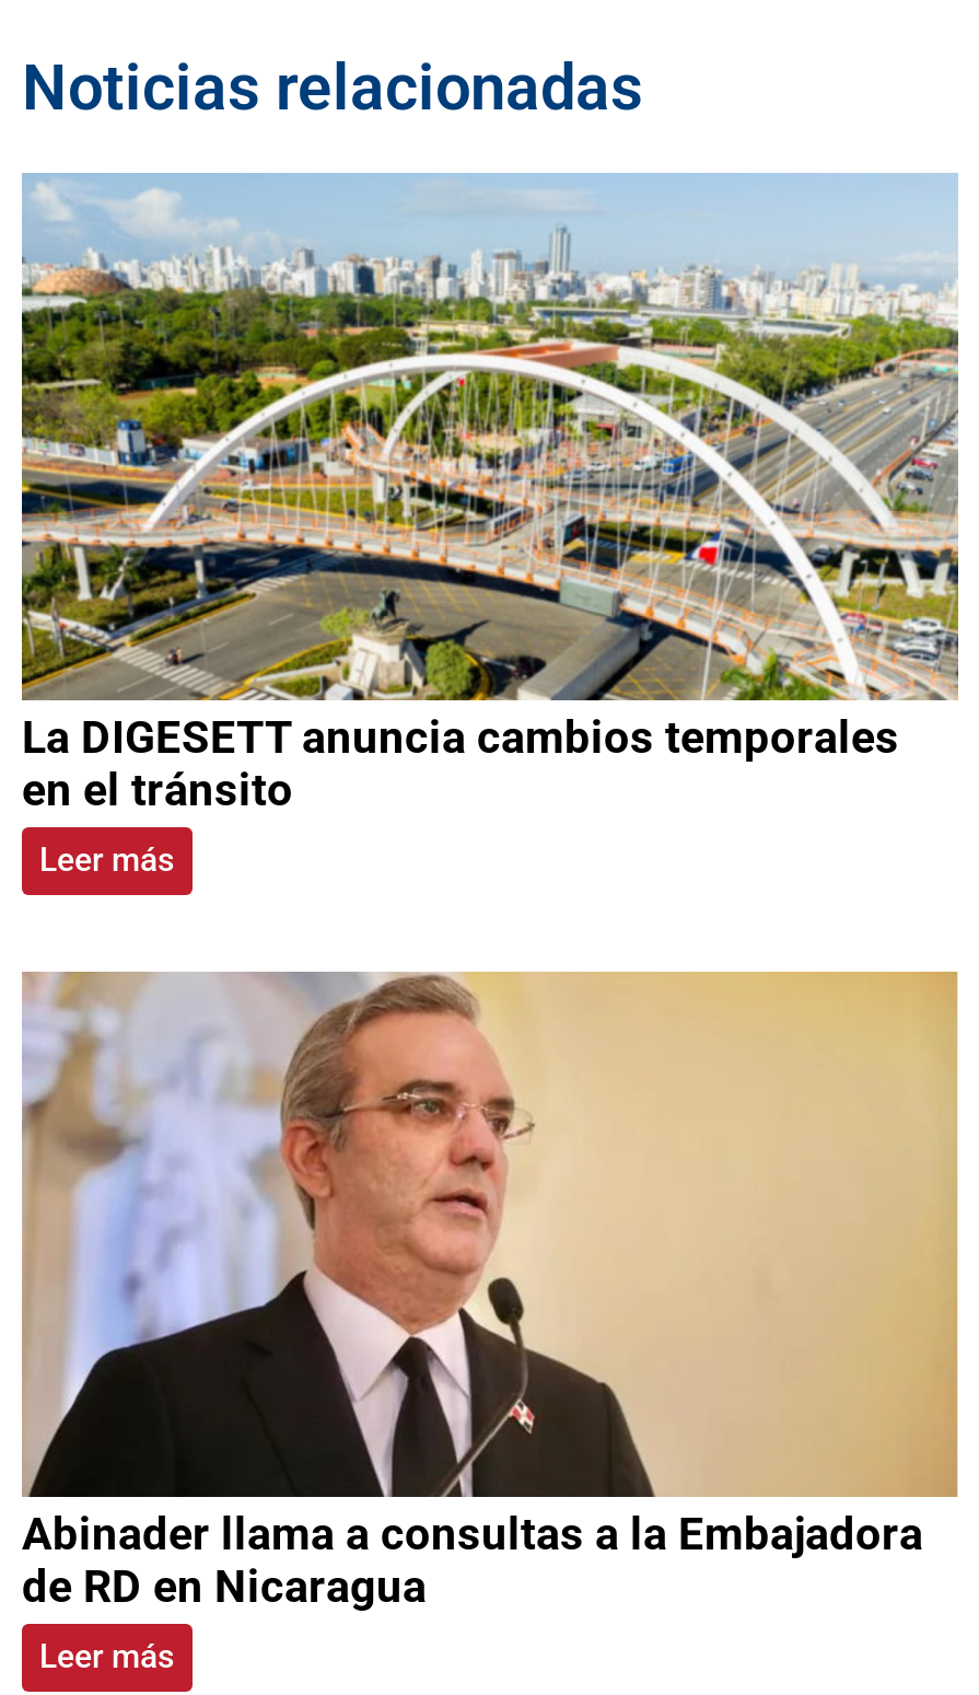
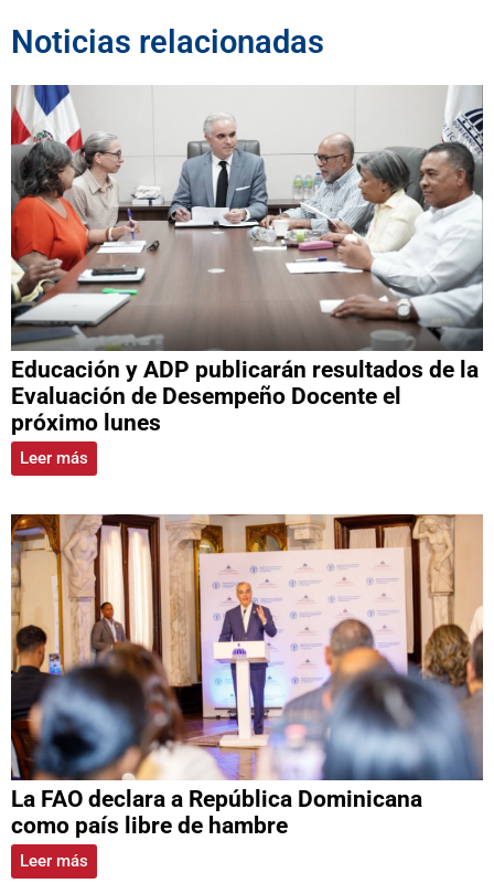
- [image]
- La DIGESETT anuncia cambios temporales
- en el tránsito
+ [image]
+ Educación y ADP publicarán resultados de la
+ Evaluación de Desempeño Docente el
+ próximo lunes

- [image]
- Abinader llama a consultas a la Embajadora
- de RD en Nicaragua
+ [image]
+ La FAO declara a República Dominicana
+ como país libre de hambre
